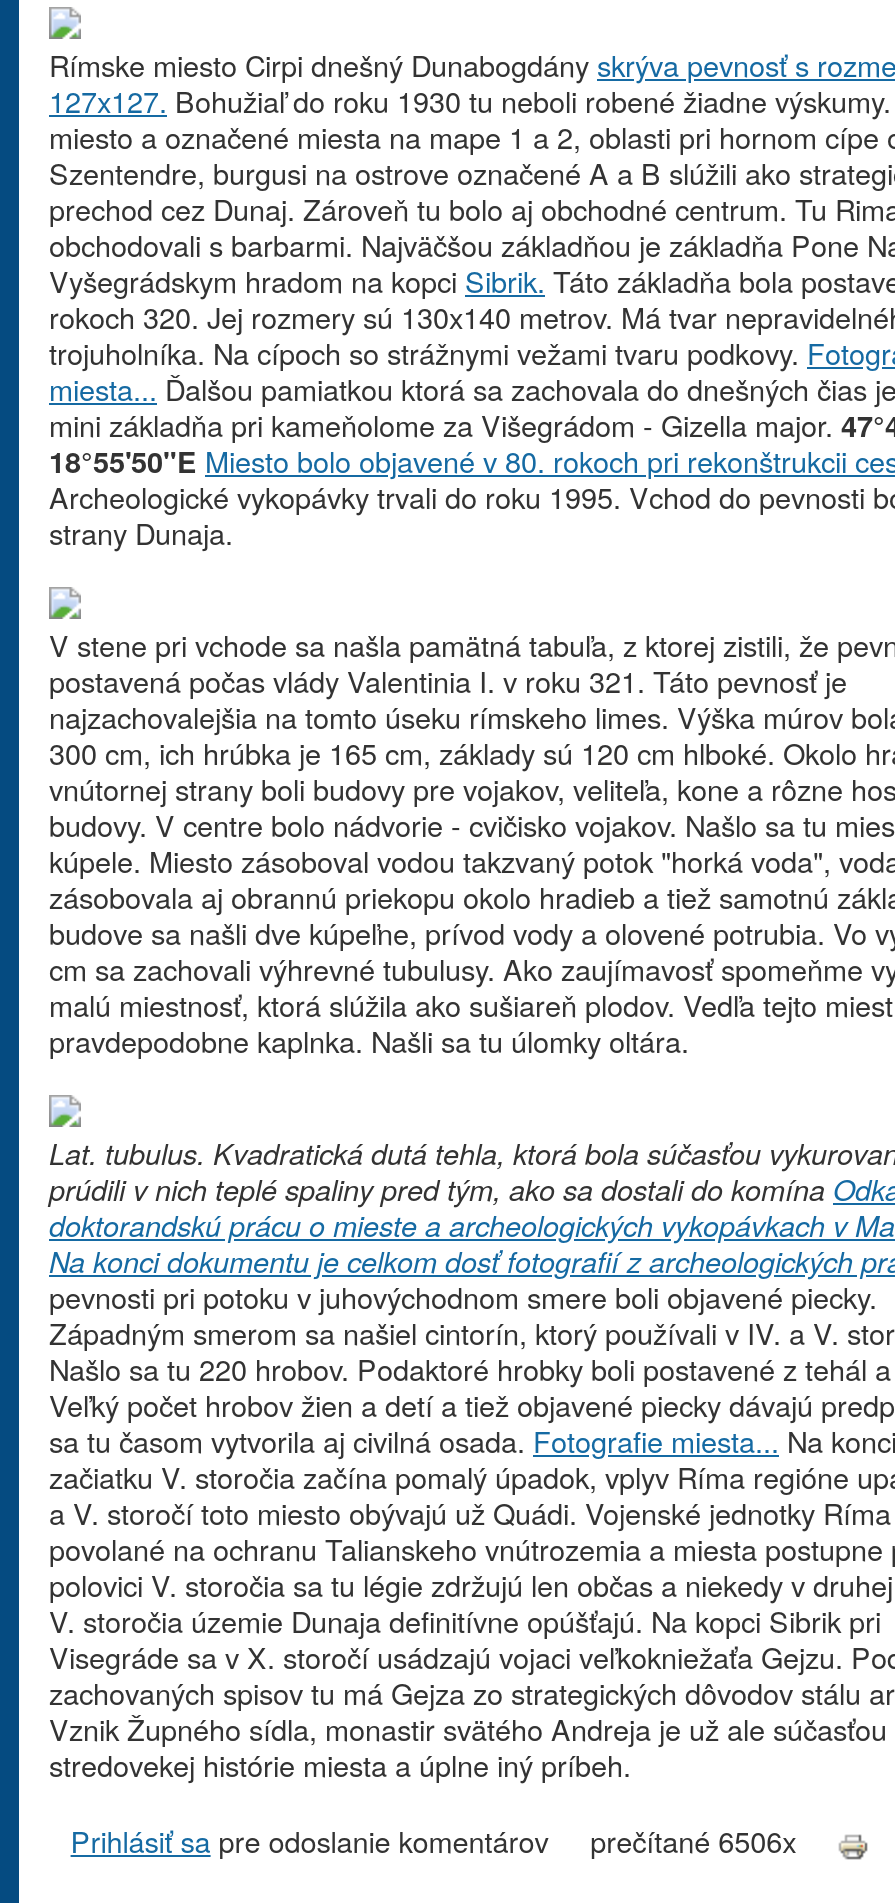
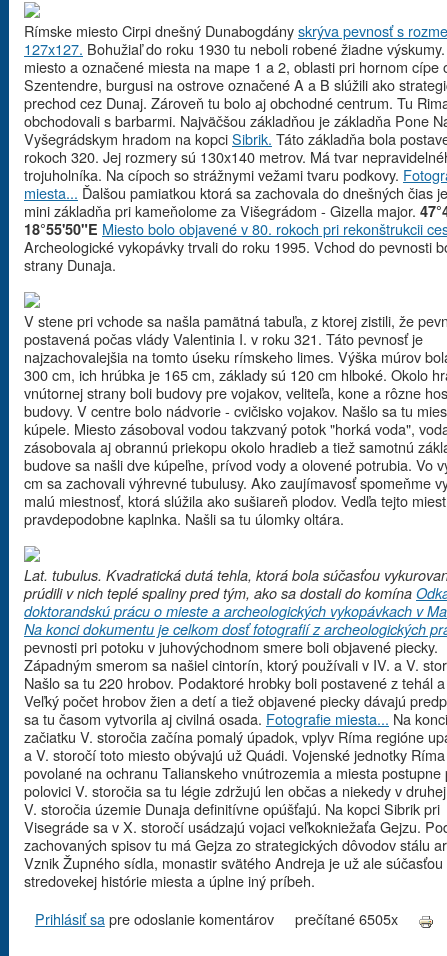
- Prihlásiť sa pre odoslanie komentárov prečítané 6506x
+ Prihlásiť sa pre odoslanie komentárov prečítané 6505x
